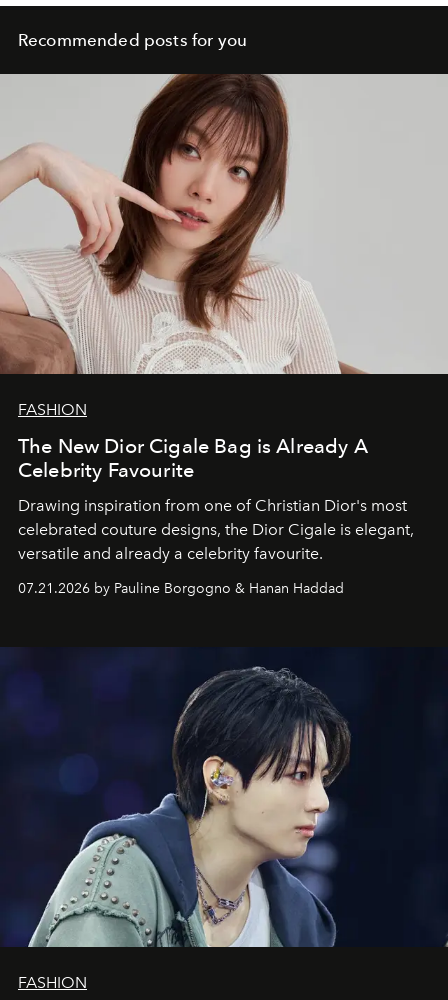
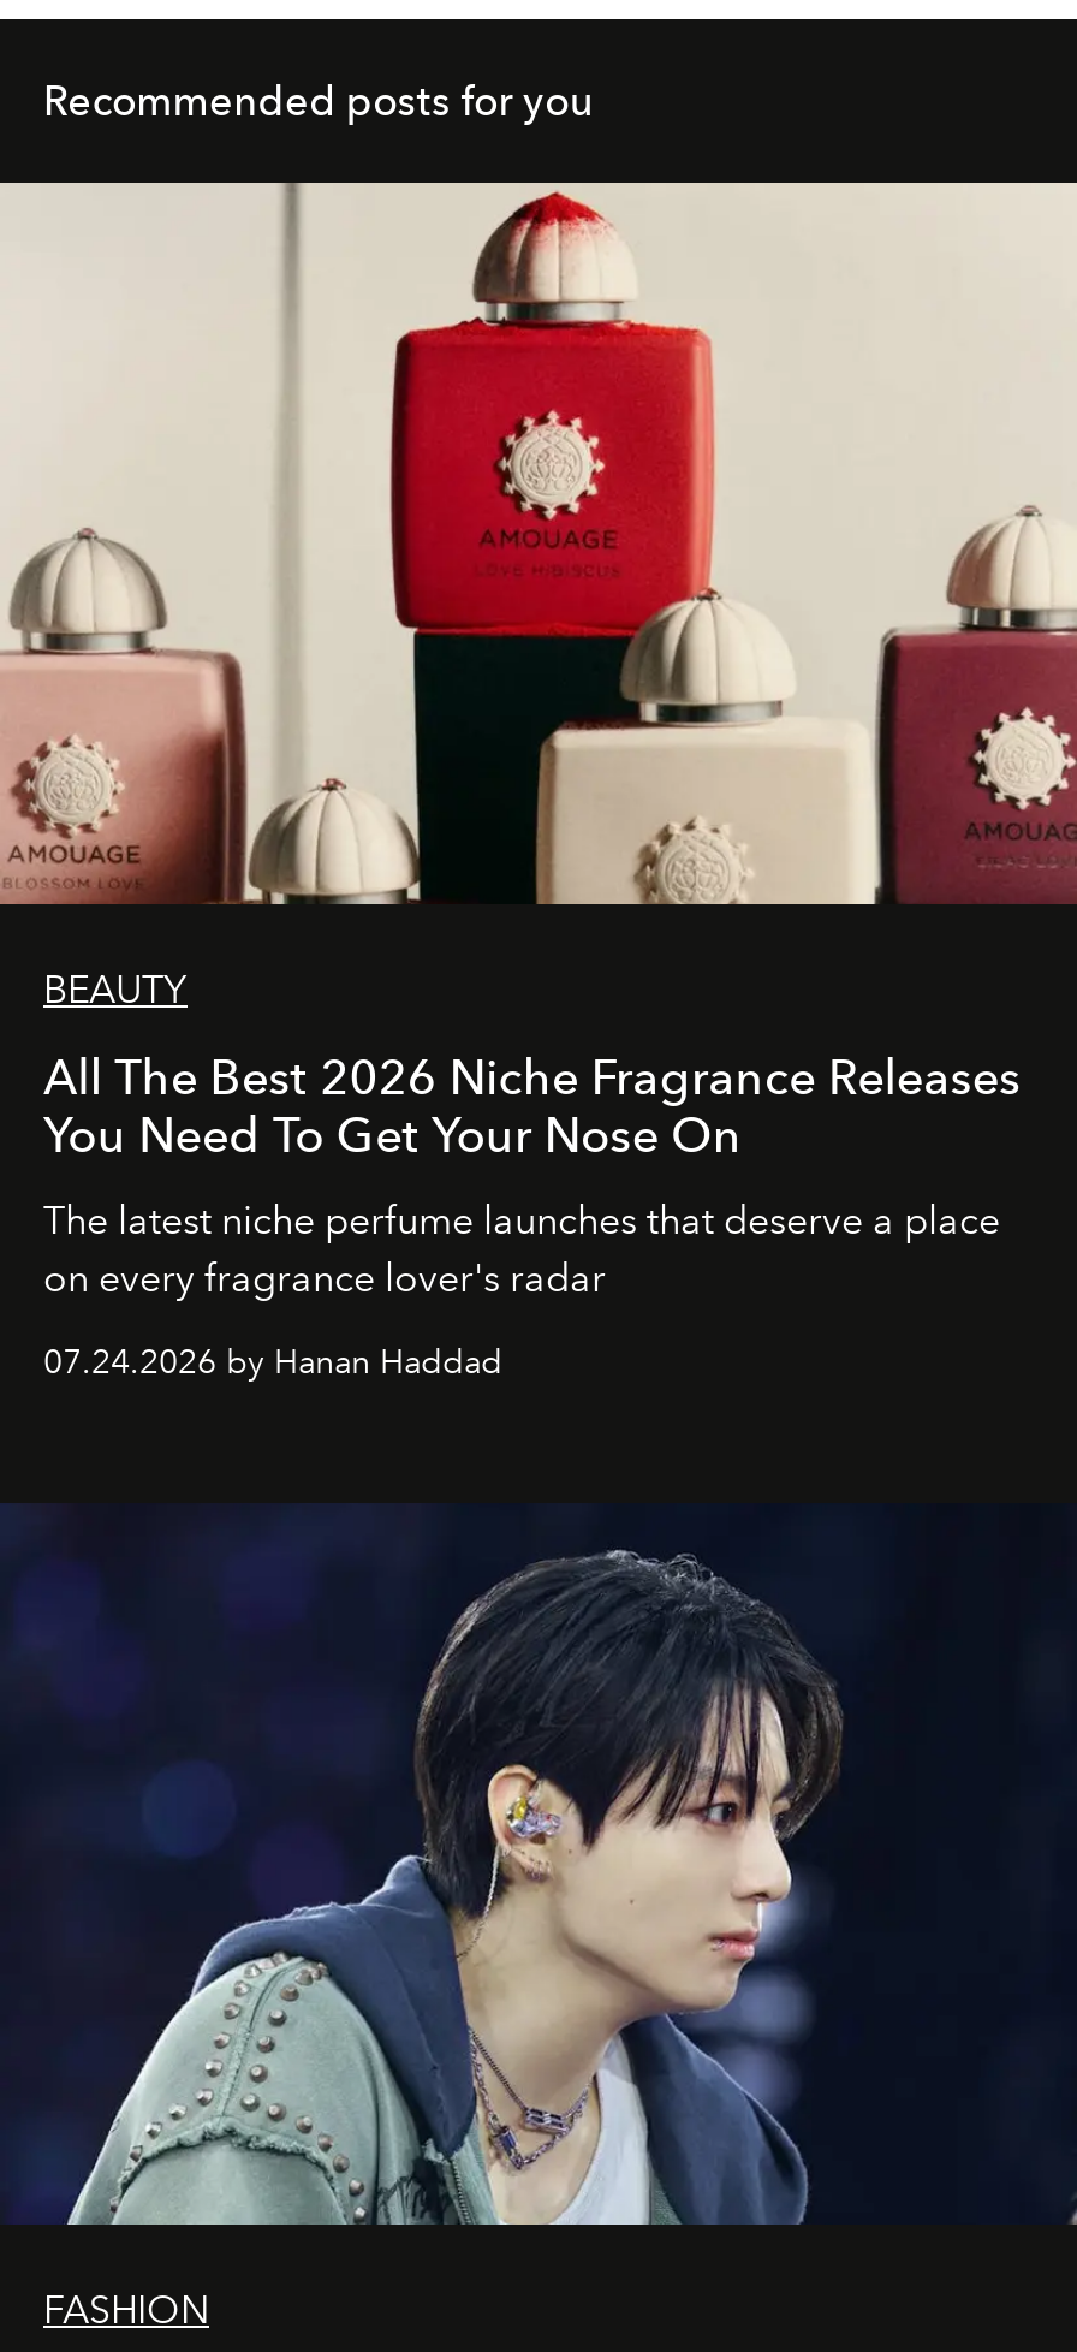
- [image]
- FASHION
+ [image]
+ BEAUTY

- The New Dior Cigale Bag is Already A
- Celebrity Favourite
+ All The Best 2026 Niche Fragrance Releases
+ You Need To Get Your Nose On

- Drawing inspiration from one of Christian Dior's most
- celebrated couture designs, the Dior Cigale is elegant,
- versatile and already a celebrity favourite.
+ The latest niche perfume launches that deserve a place
+ on every fragrance lover's radar

- 07.21.2026 by Pauline Borgogno & Hanan Haddad
+ 07.24.2026 by Hanan Haddad
